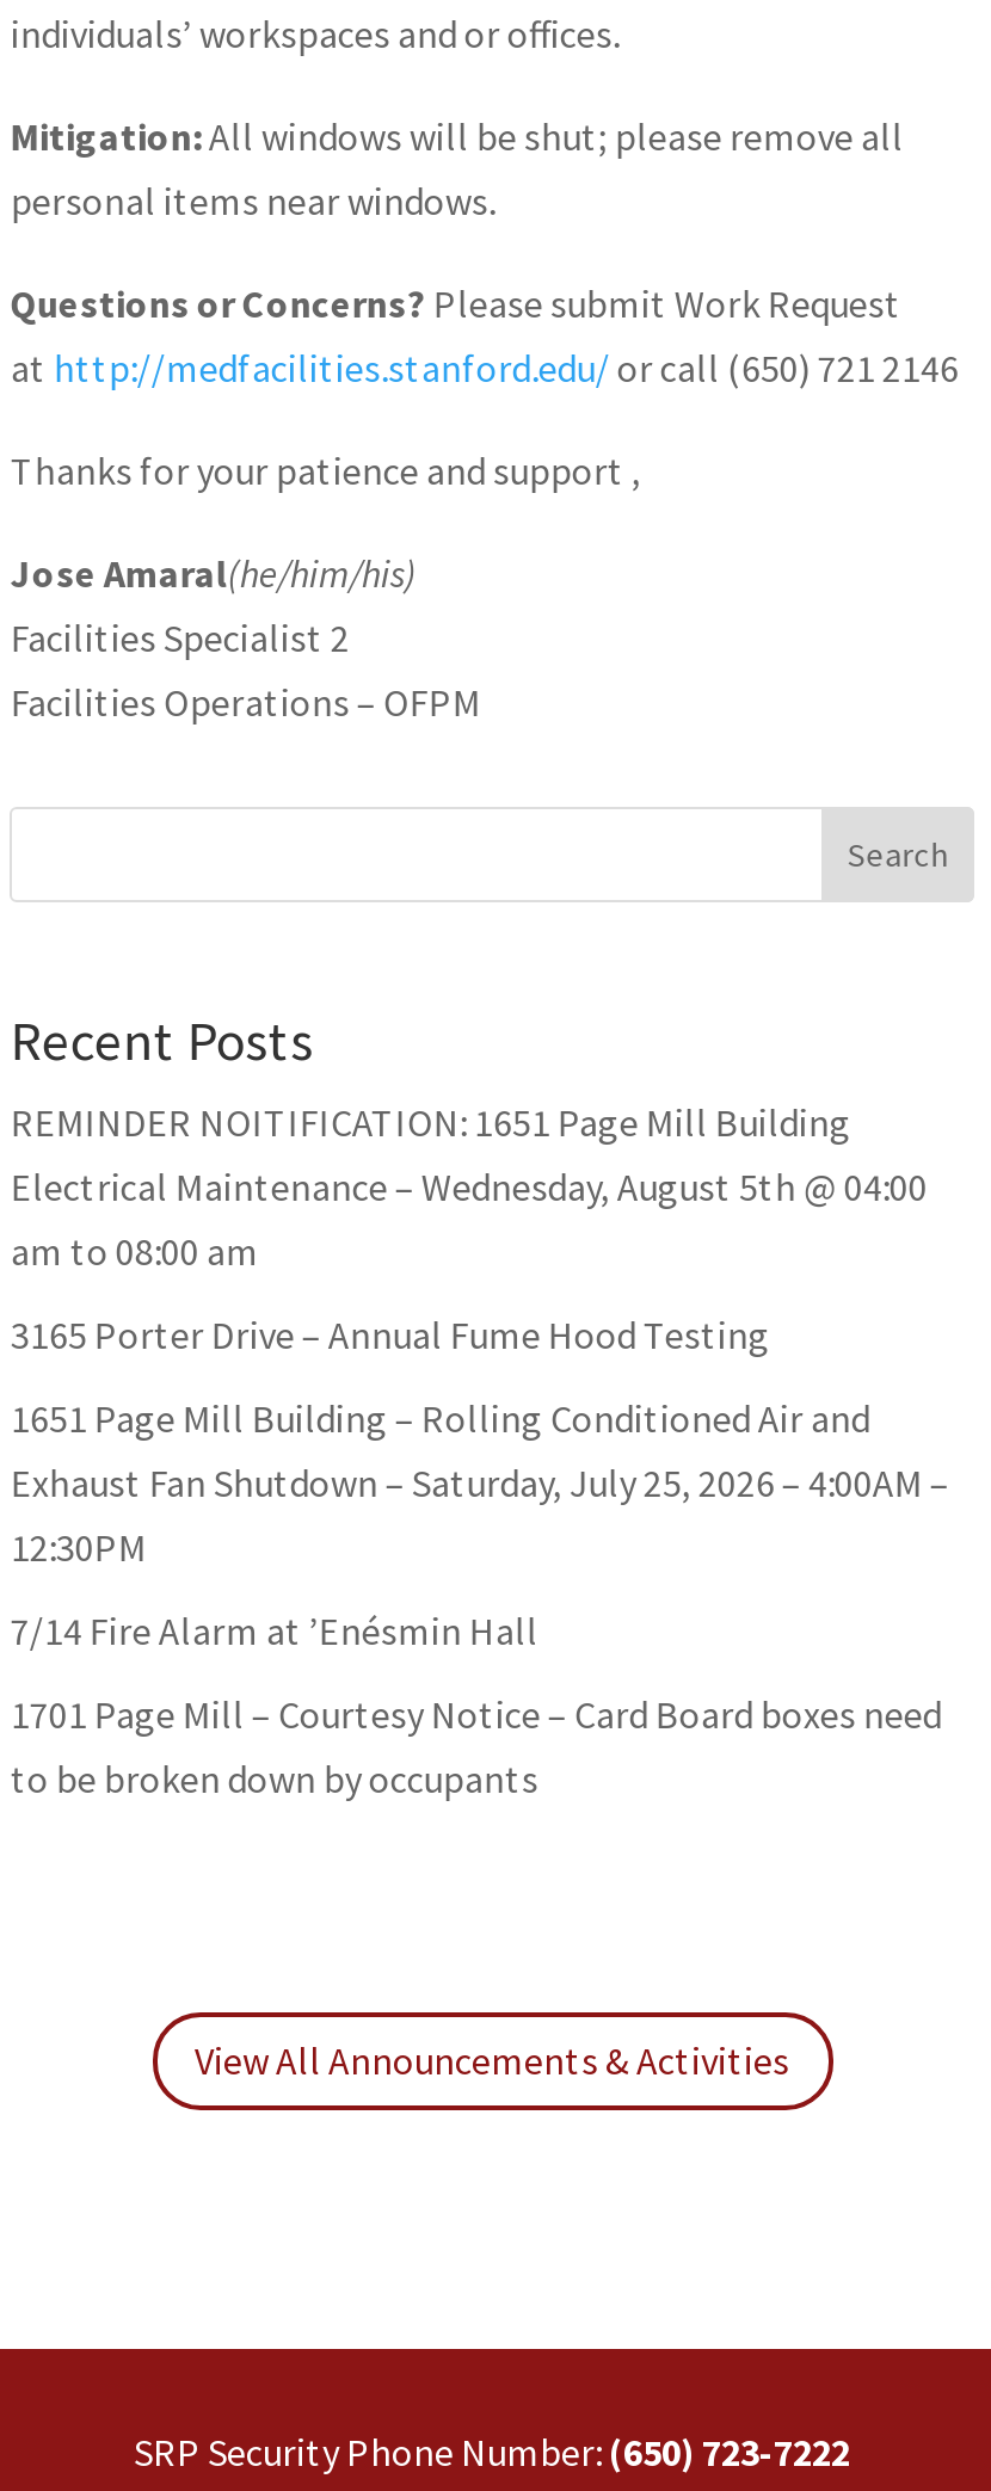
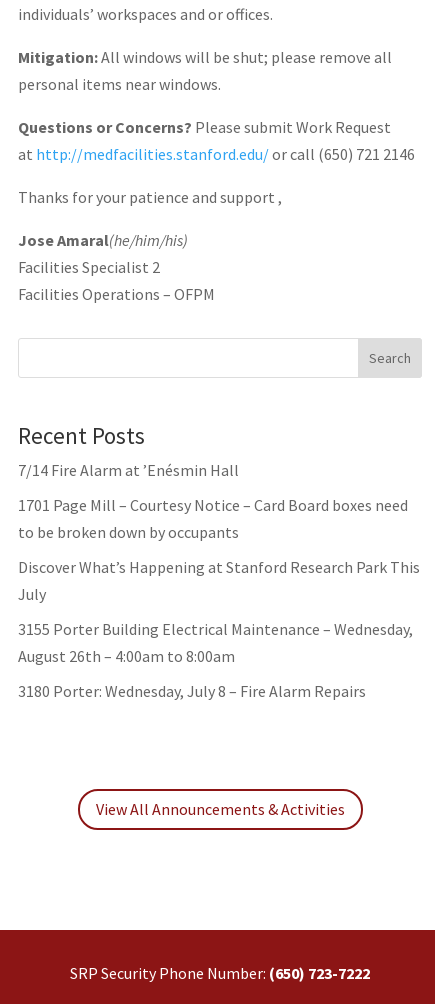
- REMINDER NOITIFICATION: 1651 Page Mill Building
- Electrical Maintenance – Wednesday, August 5th @ 04:00
- am to 08:00 am
- 3165 Porter Drive – Annual Fume Hood Testing
- 1651 Page Mill Building – Rolling Conditioned Air and
- Exhaust Fan Shutdown – Saturday, July 25, 2026 – 4:00AM –
- 12:30PM

moved up: 7/14 Fire Alarm at ’Enésmin Hall | 1701 Page Mill – Courtesy Notice – Card Board boxes need | to be broken down by occupants

+ Discover What’s Happening at Stanford Research Park This
+ July
+ 3155 Porter Building Electrical Maintenance – Wednesday,
+ August 26th – 4:00am to 8:00am
+ 3180 Porter: Wednesday, July 8 – Fire Alarm Repairs
